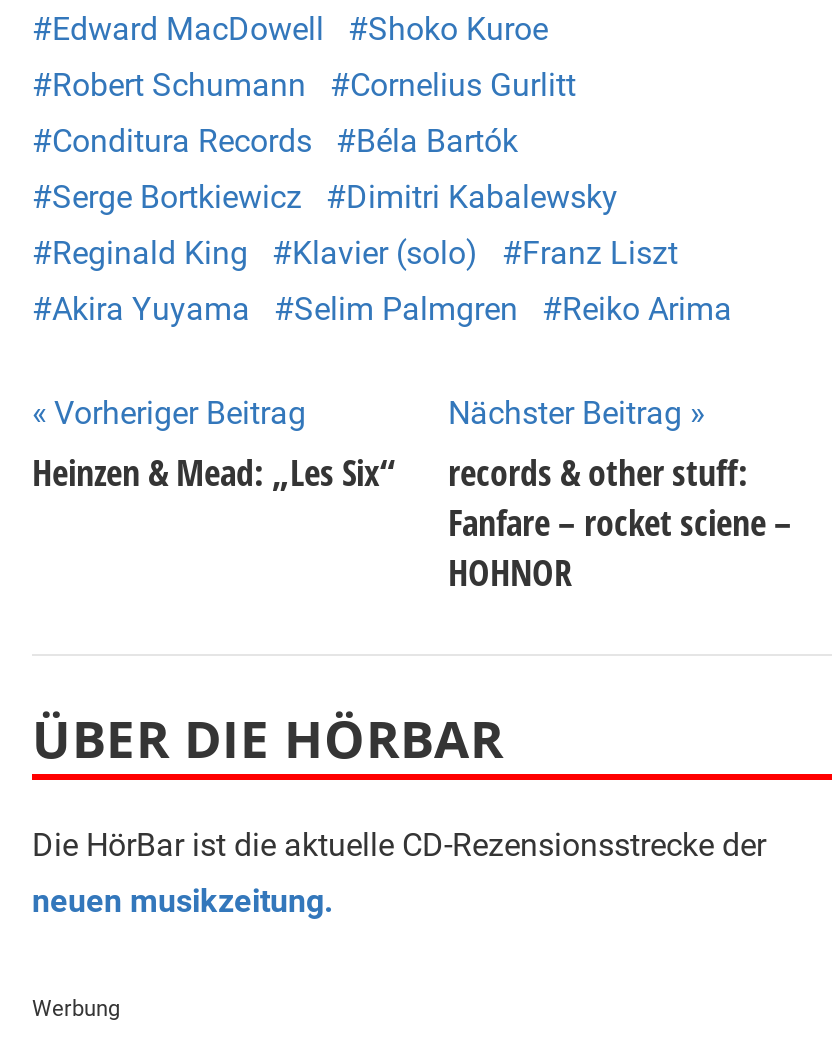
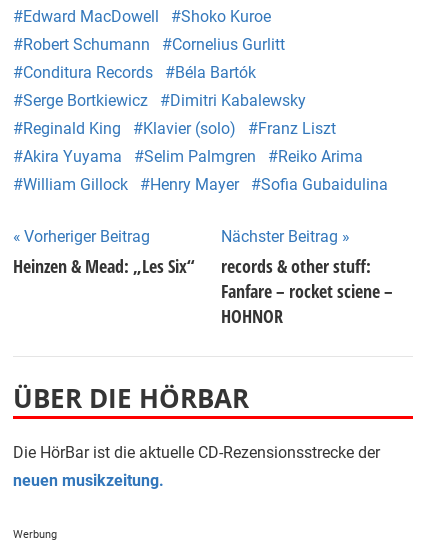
+ William Gillock
+ Henry Mayer
+ Sofia Gubaidulina
